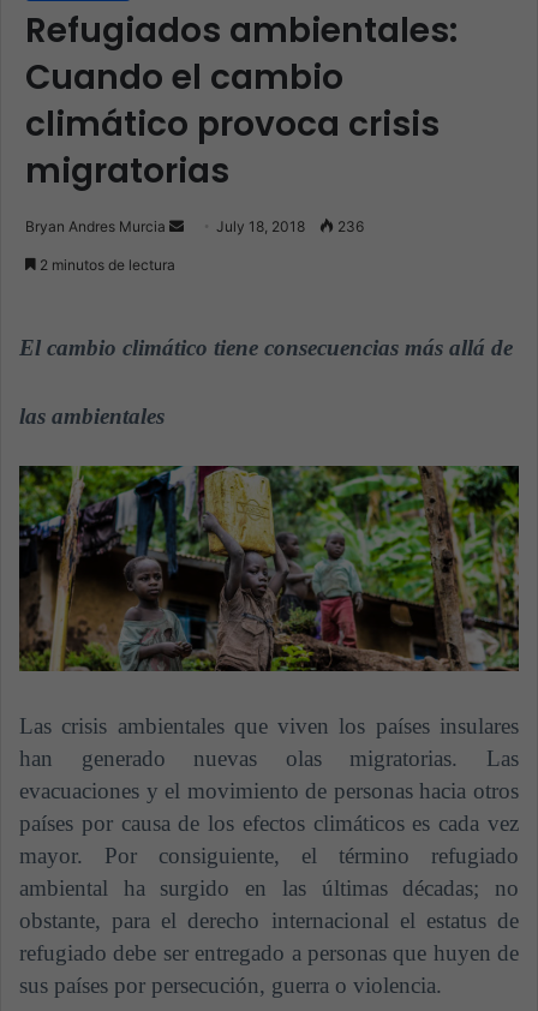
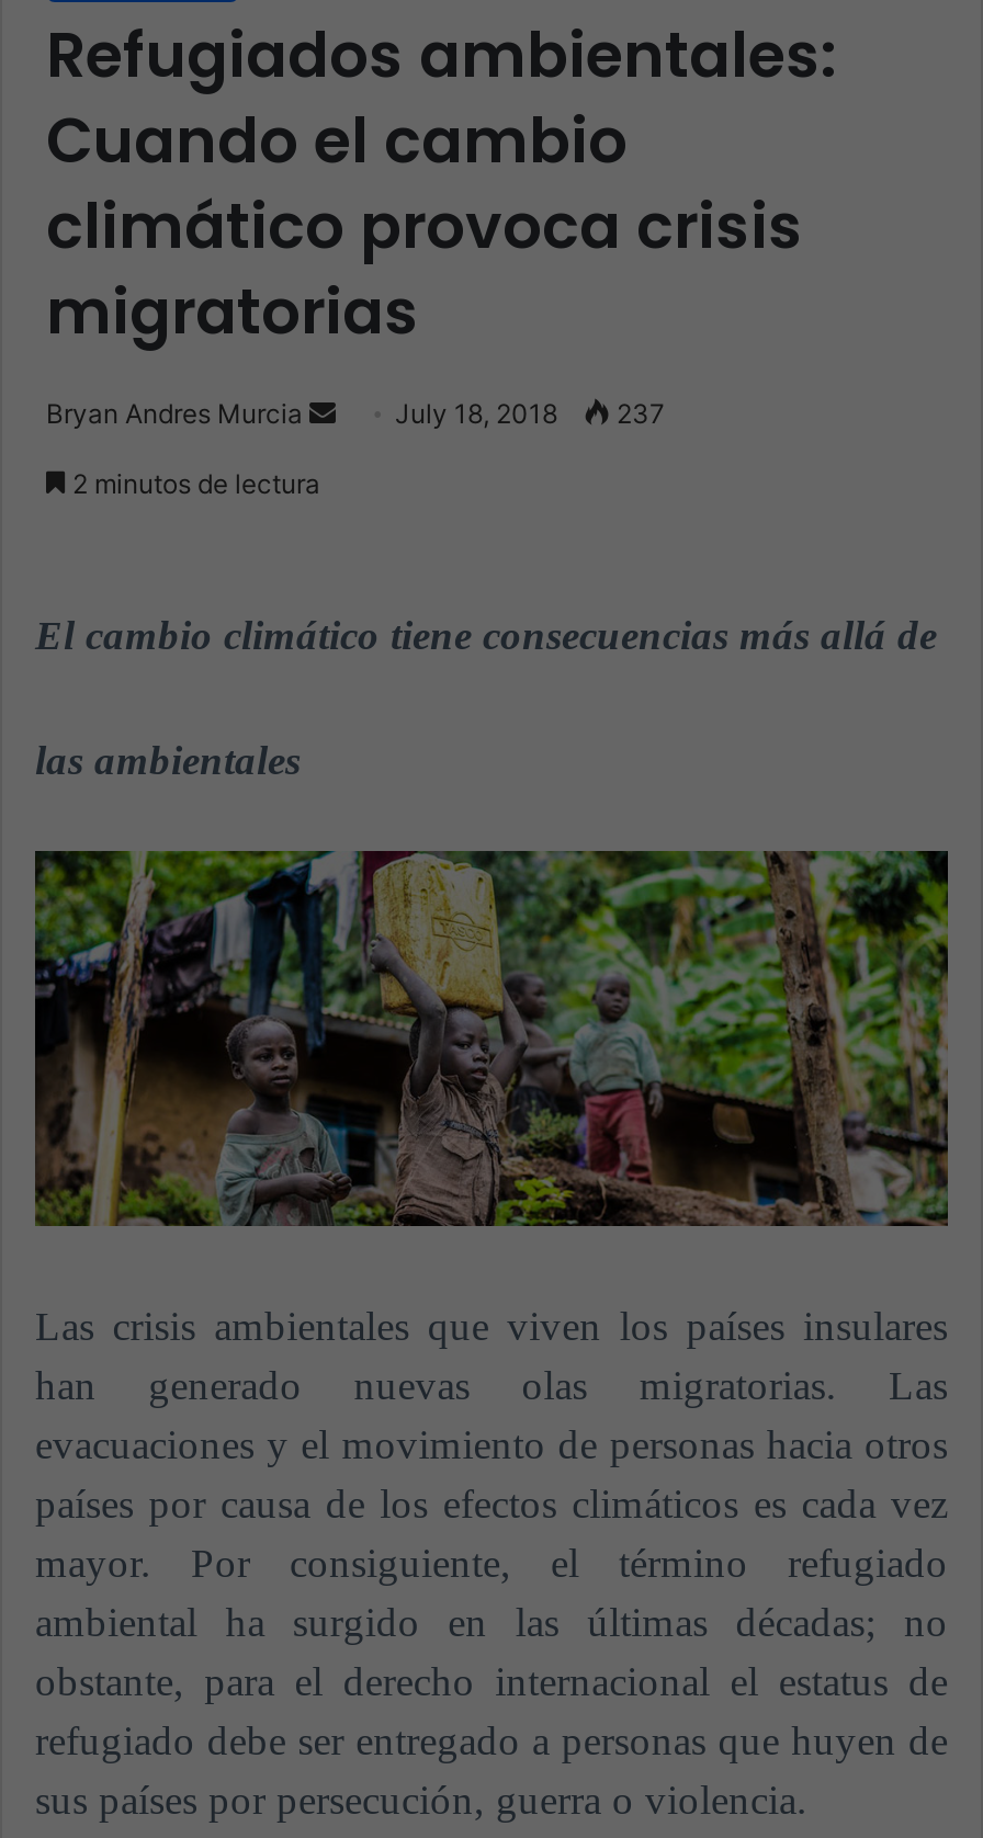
- 236
+ 237
